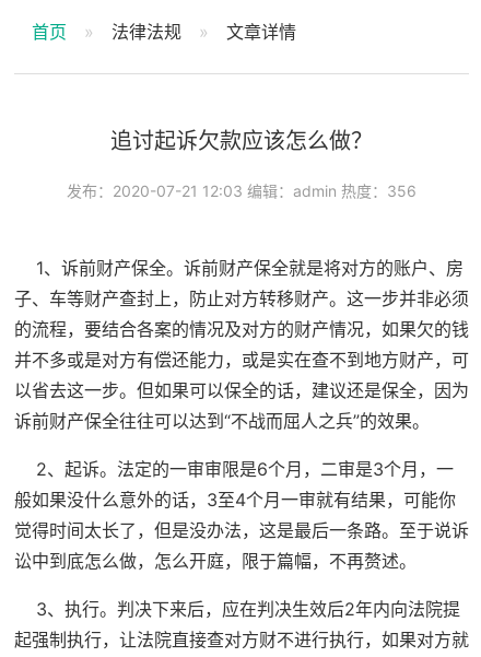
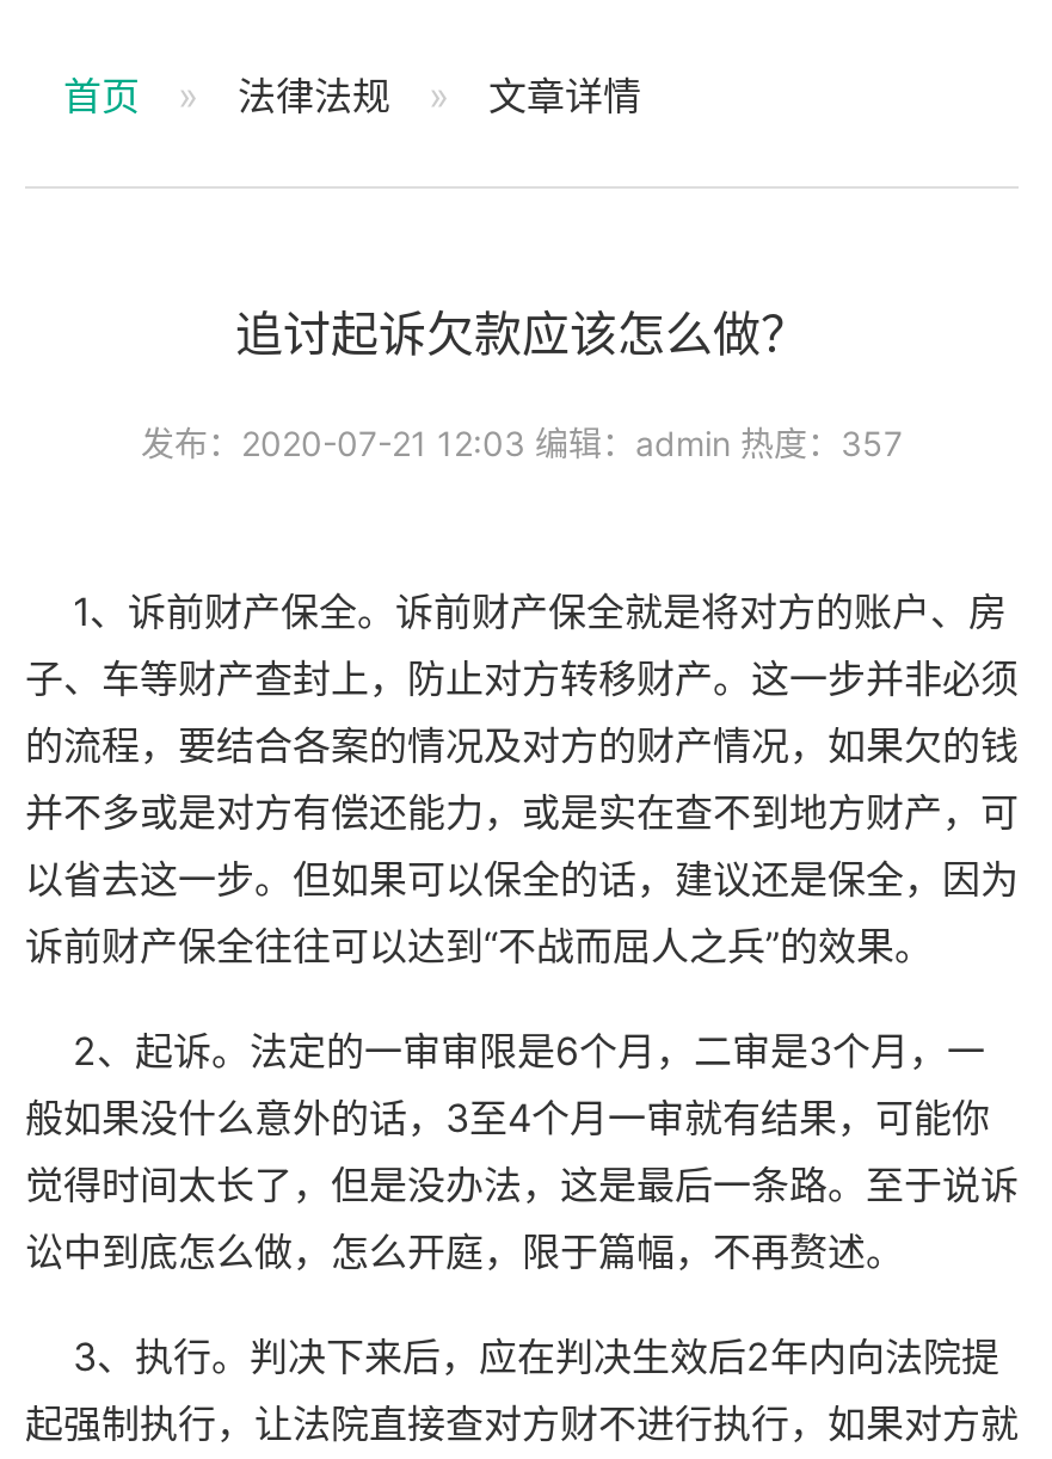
- 发布：2020-07-21 12:03 编辑：admin 热度：356
+ 发布：2020-07-21 12:03 编辑：admin 热度：357
